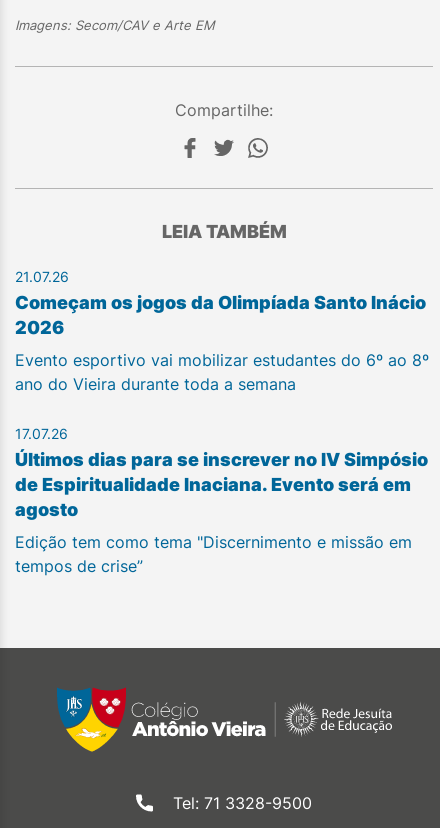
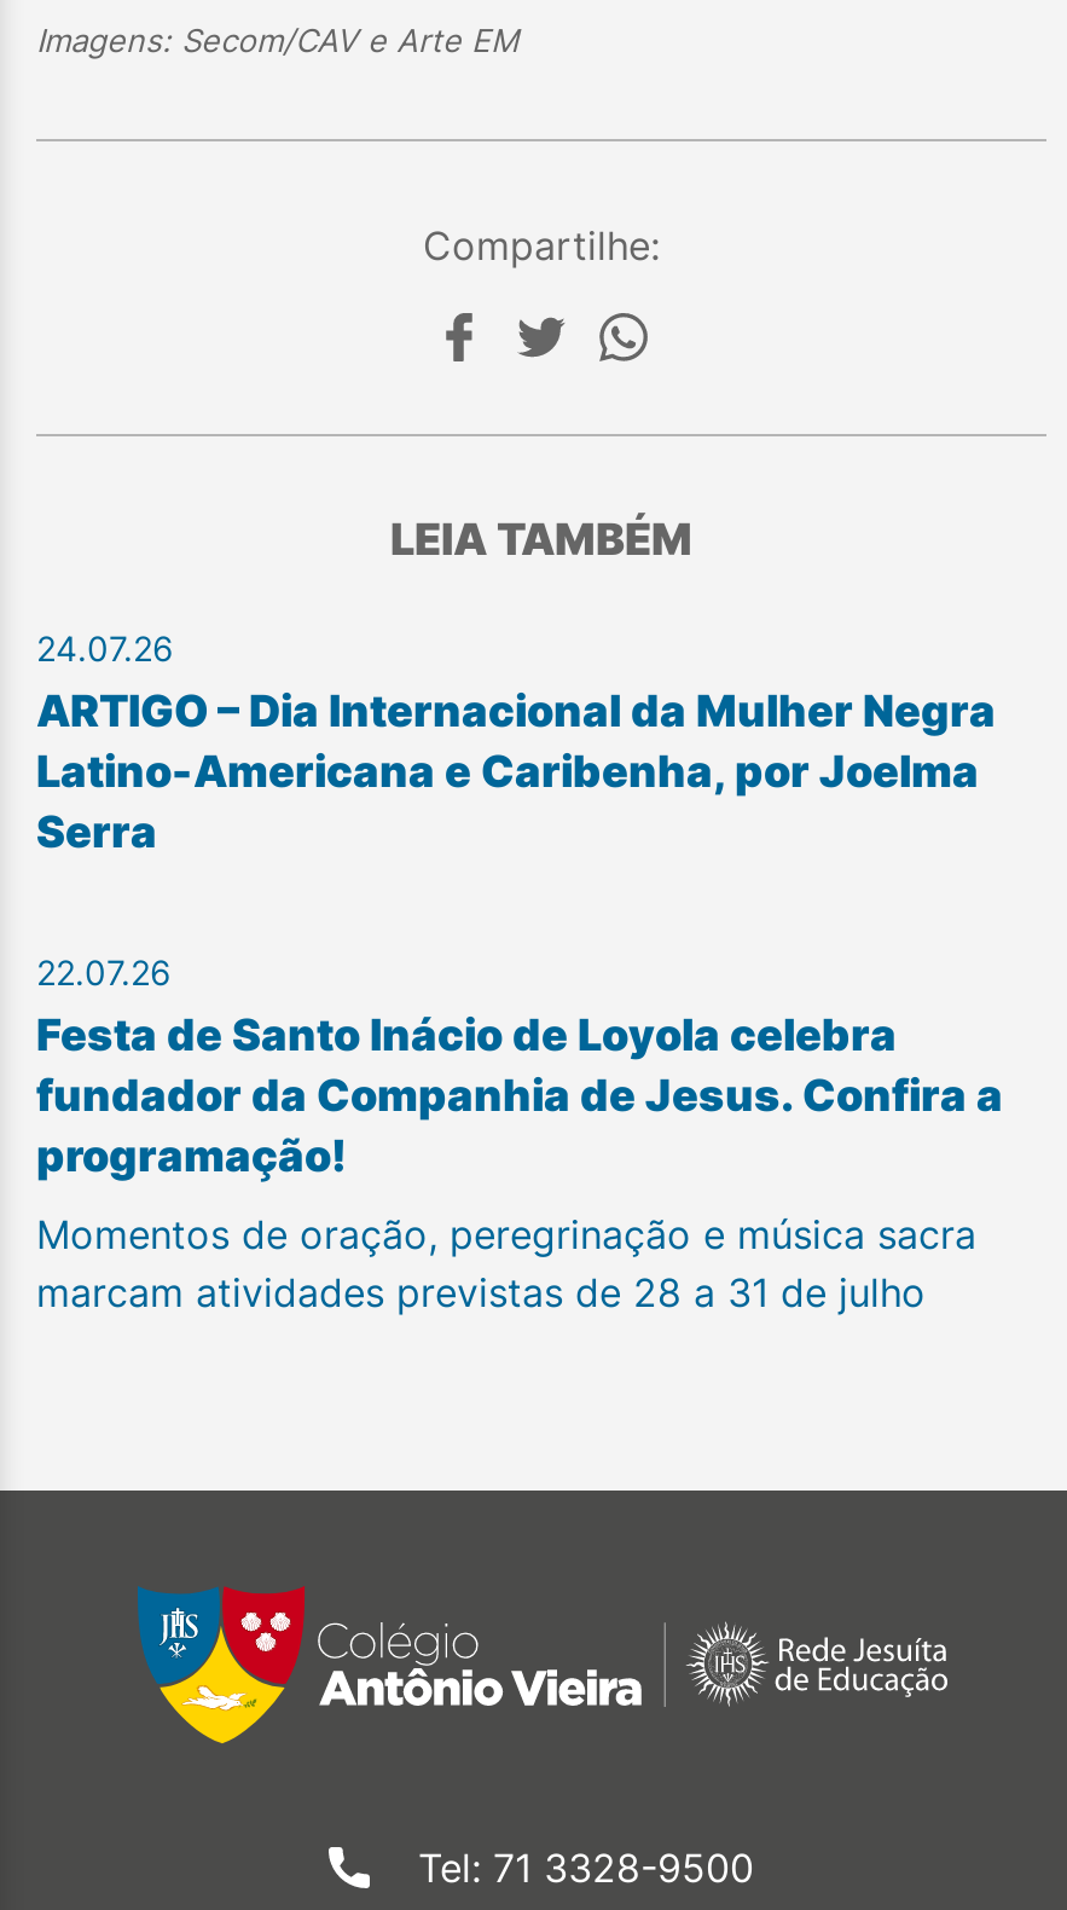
- 21.07.26
- Começam os jogos da Olimpíada Santo Inácio
- 2026
- Evento esportivo vai mobilizar estudantes do 6º ao 8º
- ano do Vieira durante toda a semana
- 17.07.26
- Últimos dias para se inscrever no IV Simpósio
- de Espiritualidade Inaciana. Evento será em
- agosto
- Edição tem como tema "Discernimento e missão em
- tempos de crise”
+ 24.07.26
+ ARTIGO – Dia Internacional da Mulher Negra
+ Latino-Americana e Caribenha, por Joelma
+ Serra
+ 22.07.26
+ Festa de Santo Inácio de Loyola celebra
+ fundador da Companhia de Jesus. Confira a
+ programação!
+ Momentos de oração, peregrinação e música sacra
+ marcam atividades previstas de 28 a 31 de julho
